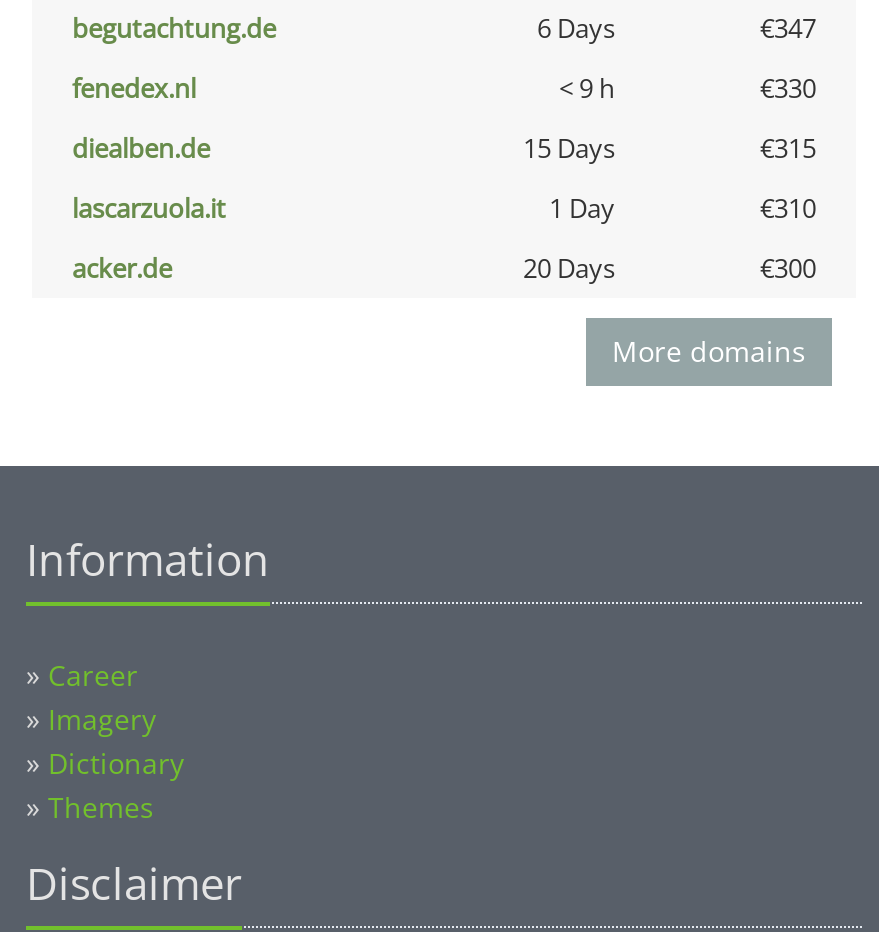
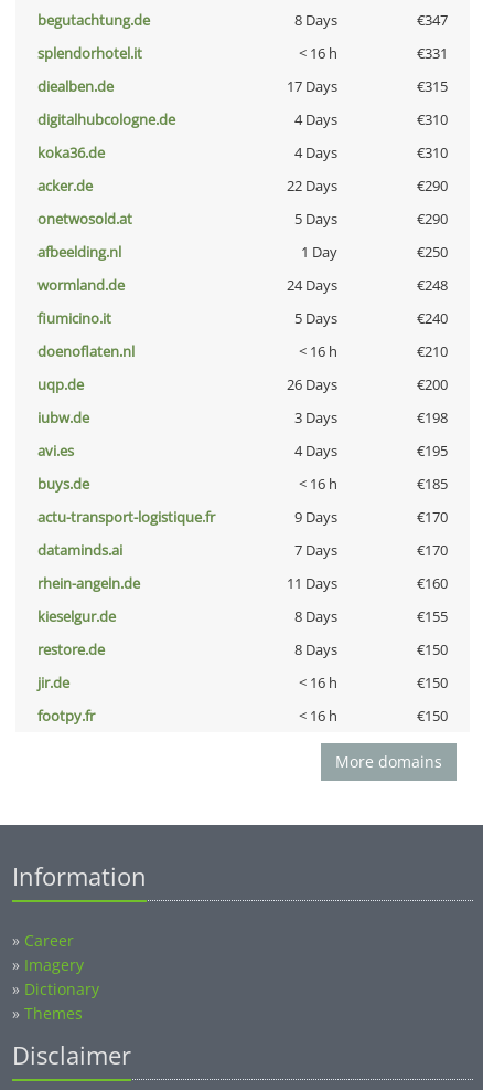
- 6 Days
+ 8 Days

- fenedex.nl
- < 9 h
- €330
+ splendorhotel.it
+ < 16 h
+ €331

- 15 Days
+ 17 Days

- lascarzuola.it
- 1 Day
+ digitalhubcologne.de
+ 4 Days
+ €310
+ koka36.de
+ 4 Days

- 20 Days
- €300
+ 22 Days
+ €290
+ onetwosold.at
+ 5 Days
+ €290
+ afbeelding.nl
+ 1 Day
+ €250
+ wormland.de
+ 24 Days
+ €248
+ fiumicino.it
+ 5 Days
+ €240
+ doenoflaten.nl
+ < 16 h
+ €210
+ uqp.de
+ 26 Days
+ €200
+ iubw.de
+ 3 Days
+ €198
+ avi.es
+ 4 Days
+ €195
+ buys.de
+ < 16 h
+ €185
+ actu-transport-logistique.fr
+ 9 Days
+ €170
+ dataminds.ai
+ 7 Days
+ €170
+ rhein-angeln.de
+ 11 Days
+ €160
+ kieselgur.de
+ 8 Days
+ €155
+ restore.de
+ 8 Days
+ €150
+ jir.de
+ < 16 h
+ €150
+ footpy.fr
+ < 16 h
+ €150
